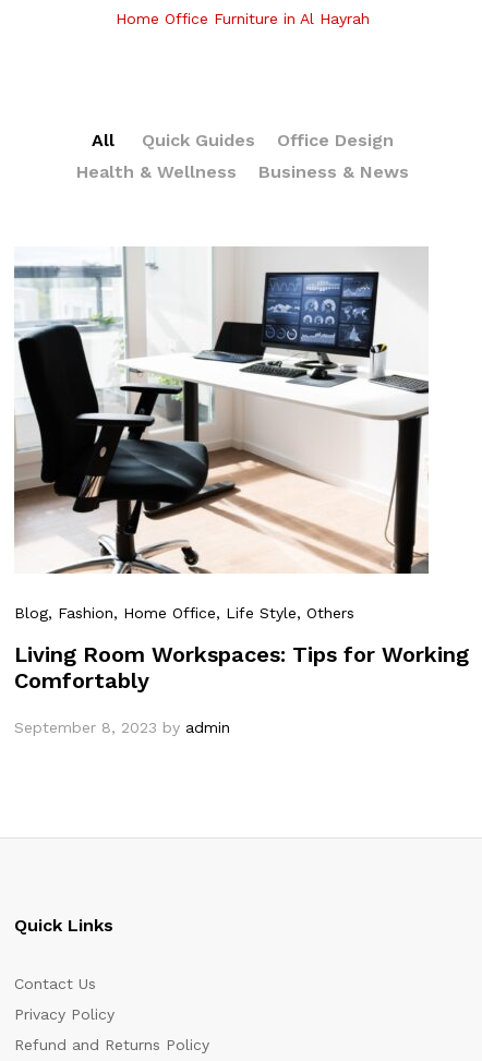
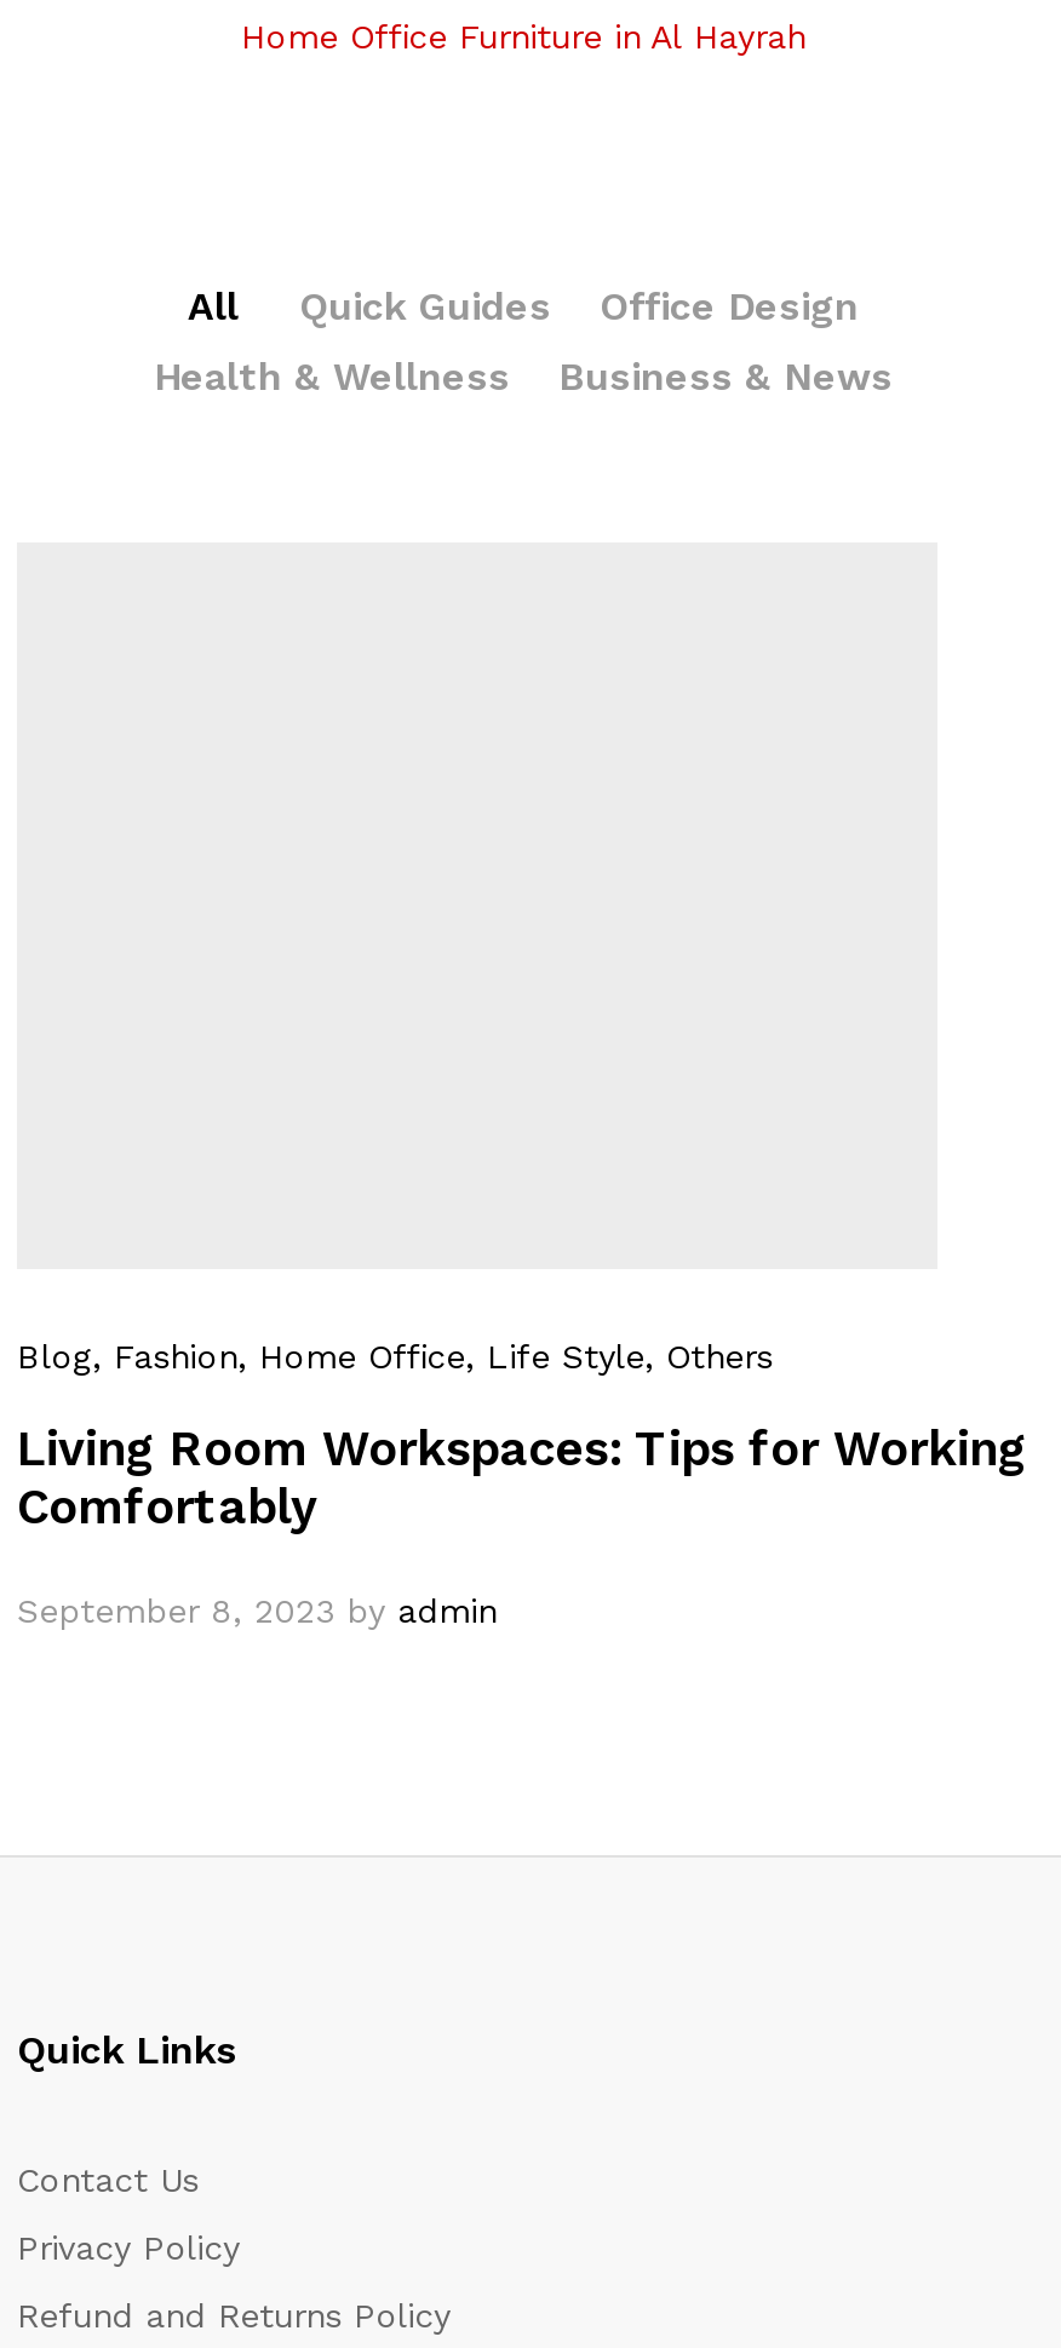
- [image]
